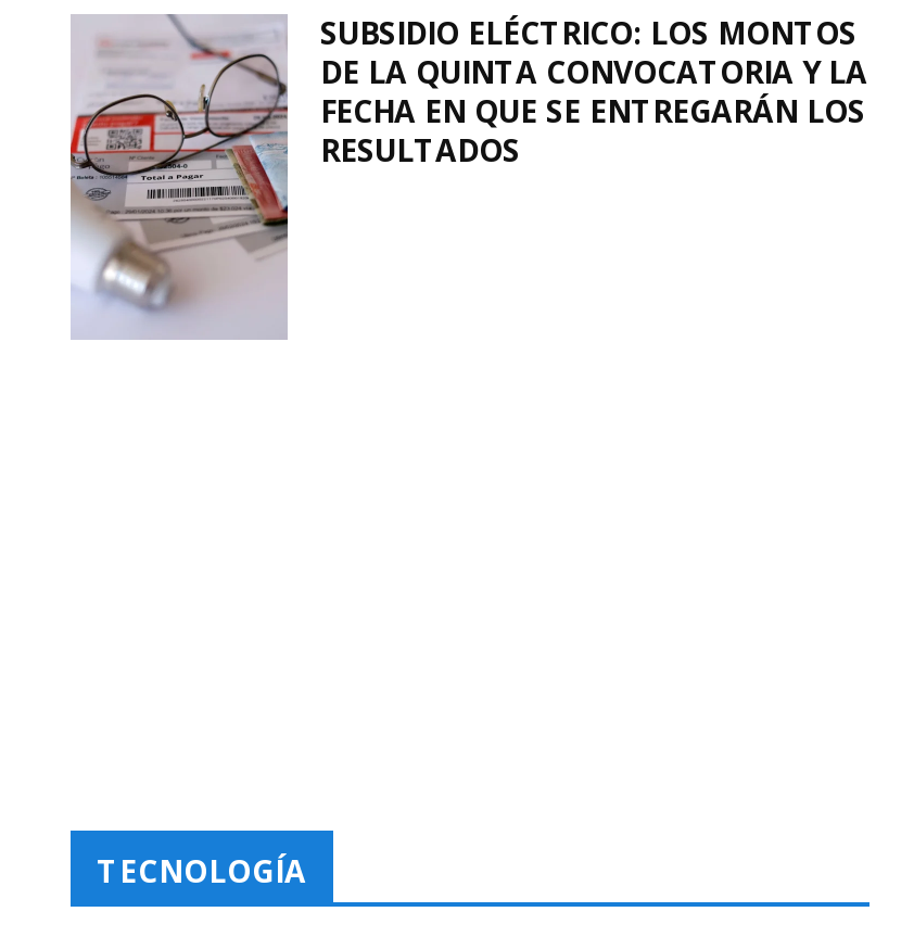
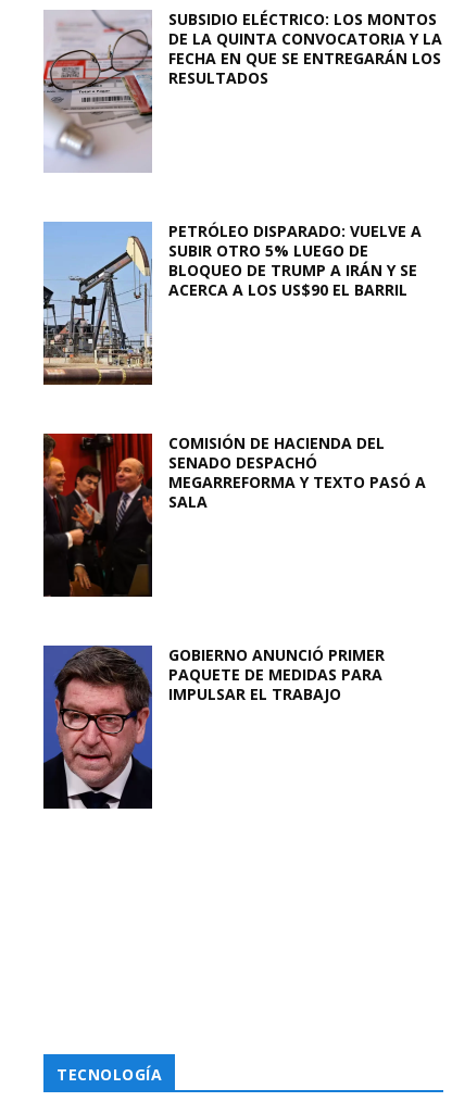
+ [image]
+ PETRÓLEO DISPARADO: VUELVE A
+ SUBIR OTRO 5% LUEGO DE
+ BLOQUEO DE TRUMP A IRÁN Y SE
+ ACERCA A LOS US$90 EL BARRIL

+ [image]
+ COMISIÓN DE HACIENDA DEL
+ SENADO DESPACHÓ
+ MEGARREFORMA Y TEXTO PASÓ A
+ SALA

+ [image]
+ GOBIERNO ANUNCIÓ PRIMER
+ PAQUETE DE MEDIDAS PARA
+ IMPULSAR EL TRABAJO
